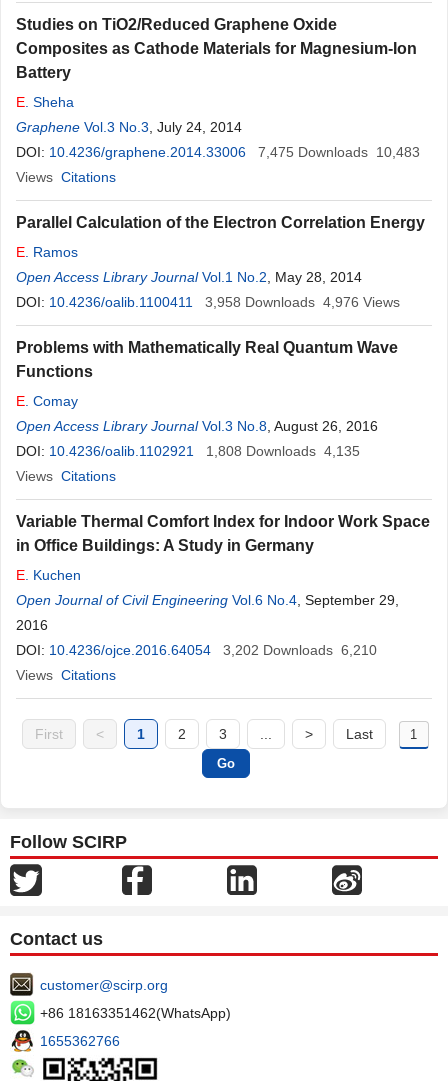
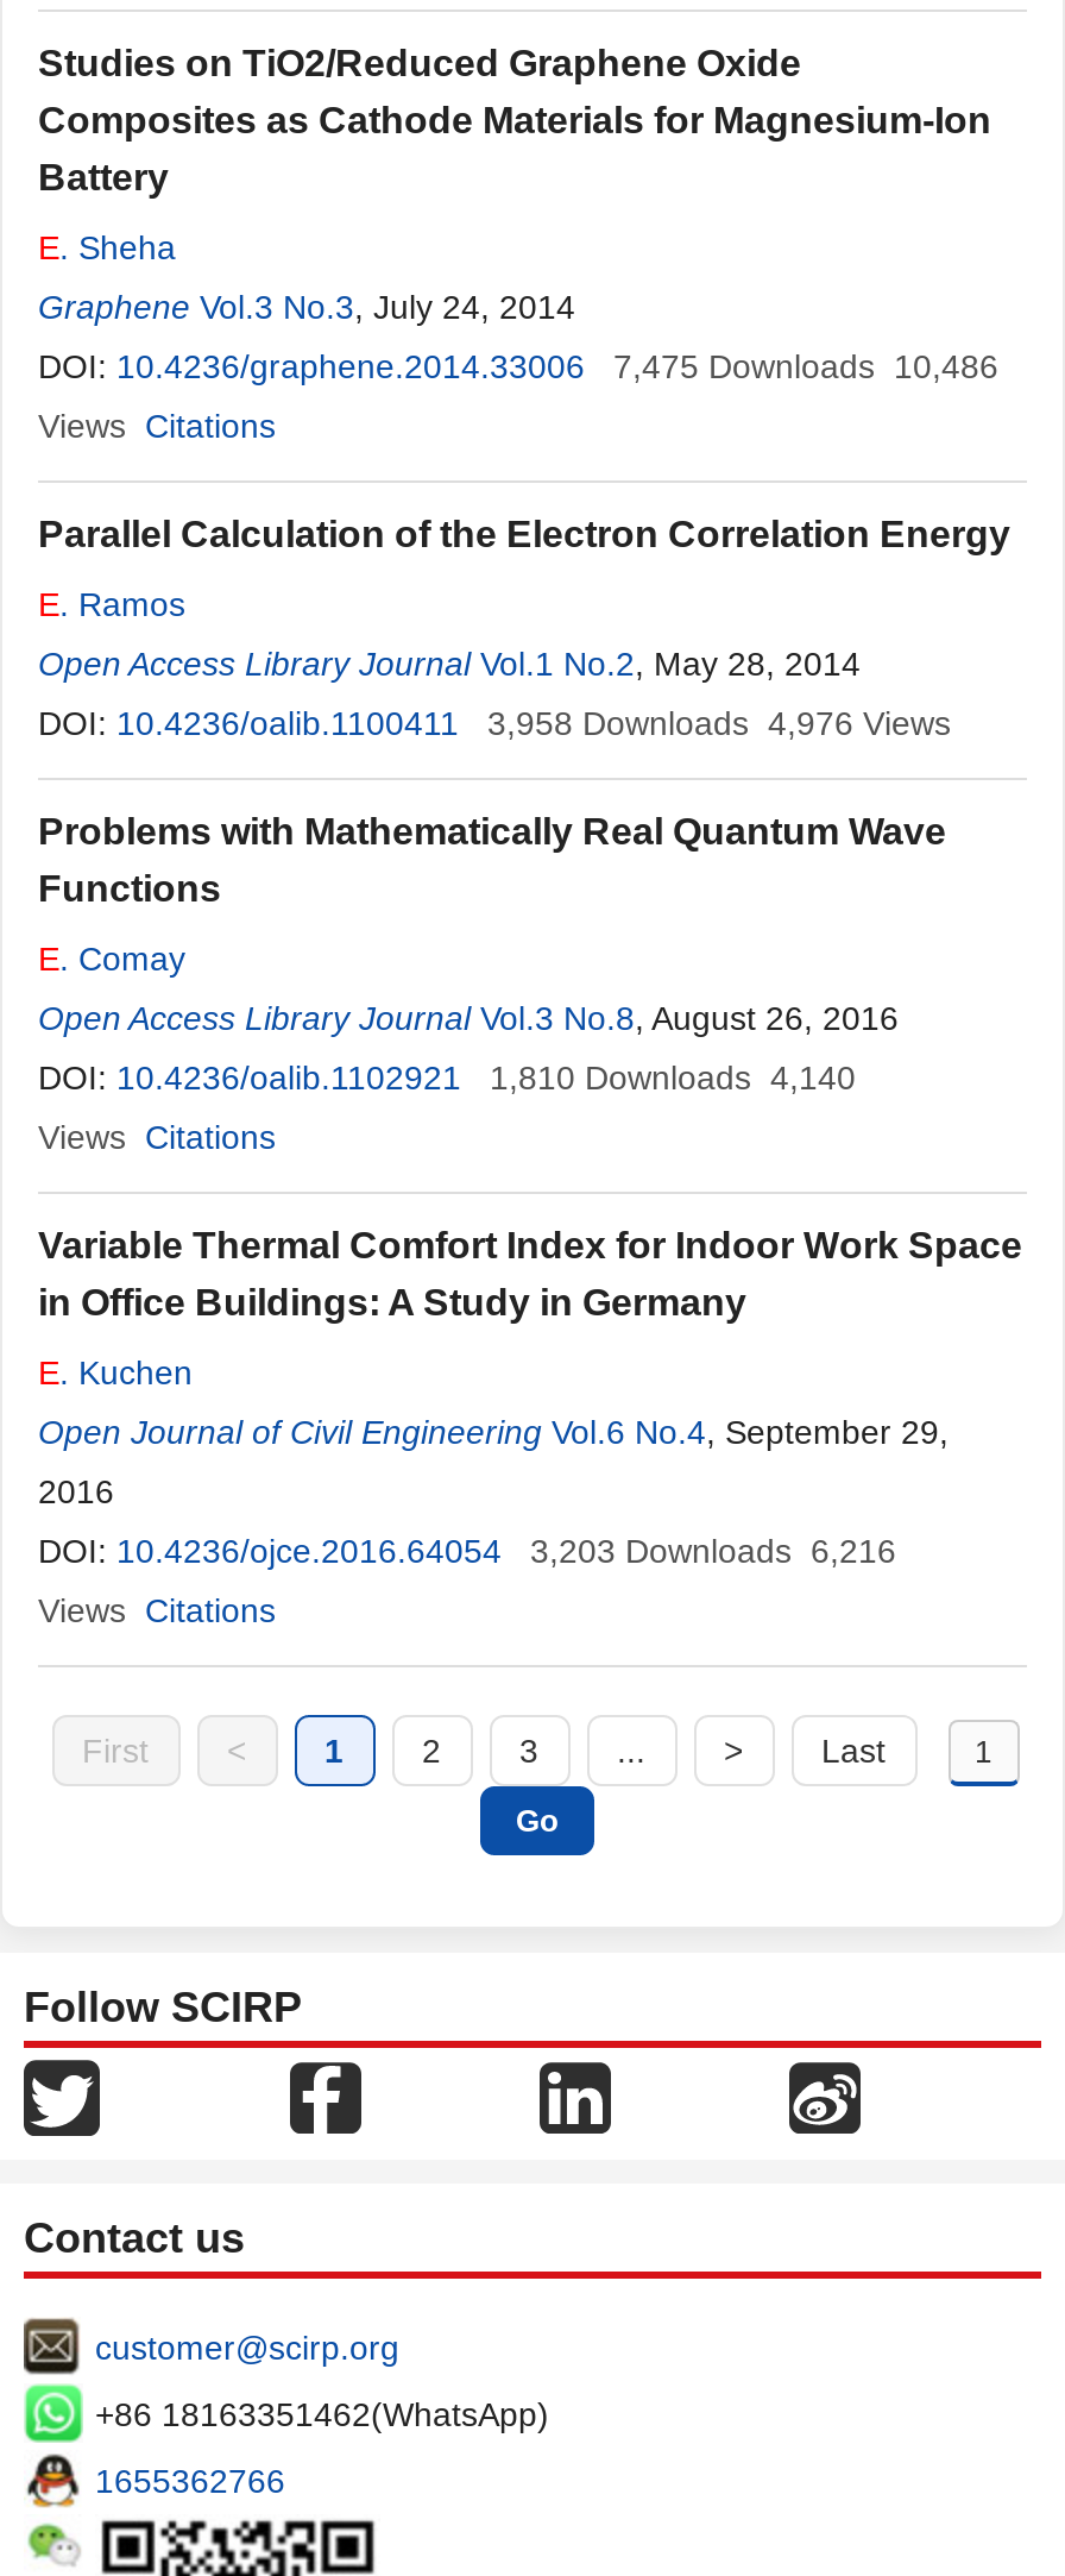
- DOI: 10.4236/graphene.2014.33006 7,475 Downloads 10,483
+ DOI: 10.4236/graphene.2014.33006 7,475 Downloads 10,486

- DOI: 10.4236/oalib.1102921 1,808 Downloads 4,135
+ DOI: 10.4236/oalib.1102921 1,810 Downloads 4,140

- DOI: 10.4236/ojce.2016.64054 3,202 Downloads 6,210
+ DOI: 10.4236/ojce.2016.64054 3,203 Downloads 6,216
